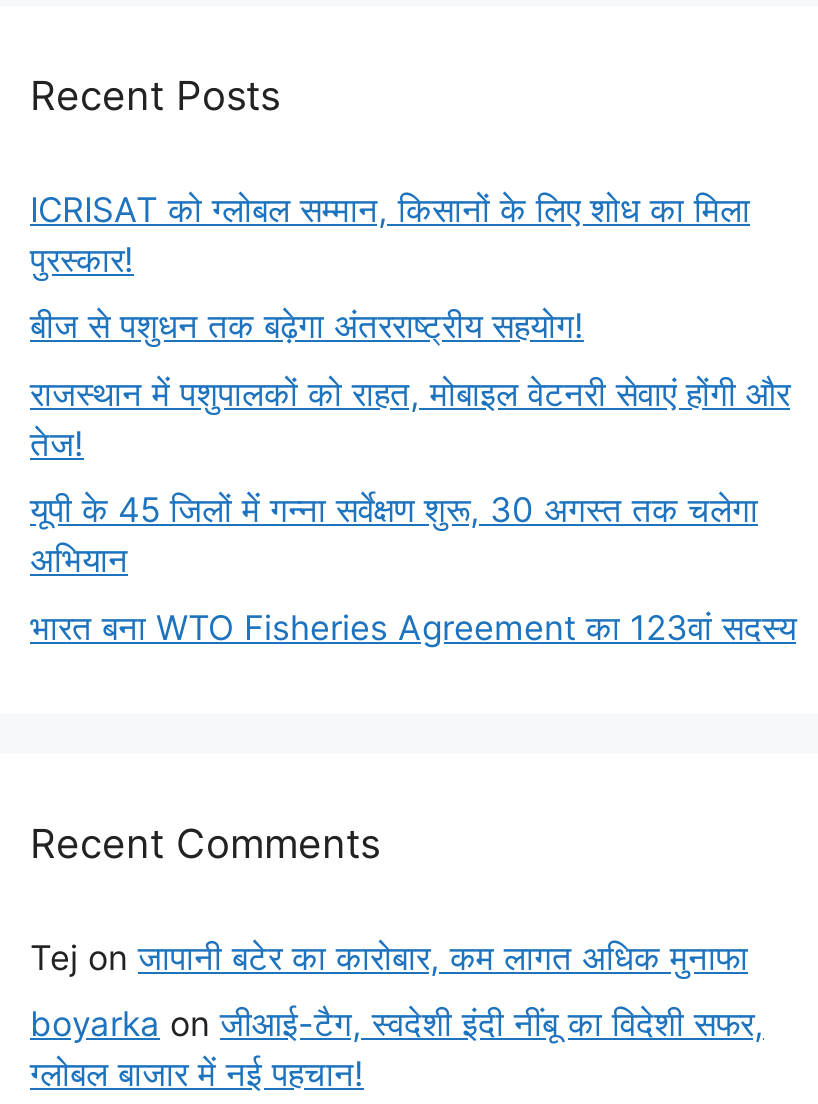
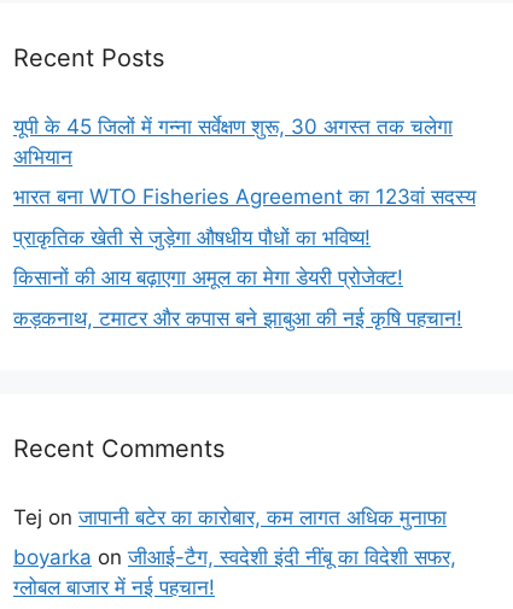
- ICRISAT को ग्लोबल सम्मान, किसानों के लिए शोध का मिला
- पुरस्कार!
- बीज से पशुधन तक बढ़ेगा अंतरराष्ट्रीय सहयोग!
- राजस्थान में पशुपालकों को राहत, मोबाइल वेटनरी सेवाएं होंगी और
- तेज!

moved up: यूपी के 45 जिलों में गन्ना सर्वेक्षण शुरू, 30 अगस्त तक चलेगा | अभियान | भारत बना WTO Fisheries Agreement का 123वां सदस्य

+ प्राकृतिक खेती से जुड़ेगा औषधीय पौधों का भविष्य!
+ किसानों की आय बढ़ाएगा अमूल का मेगा डेयरी प्रोजेक्ट!
+ कड़कनाथ, टमाटर और कपास बने झाबुआ की नई कृषि पहचान!
